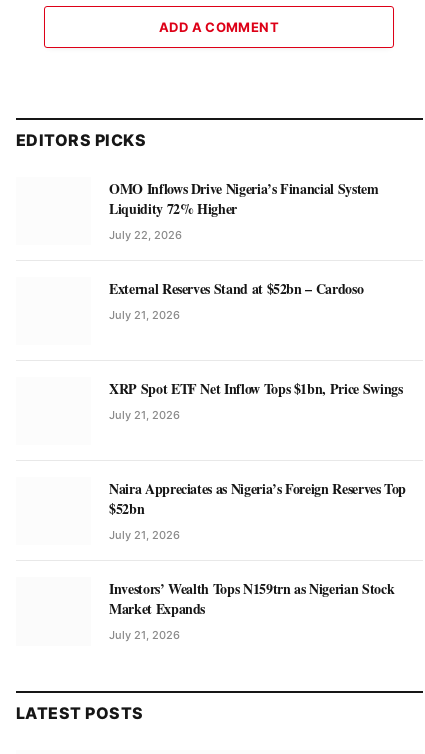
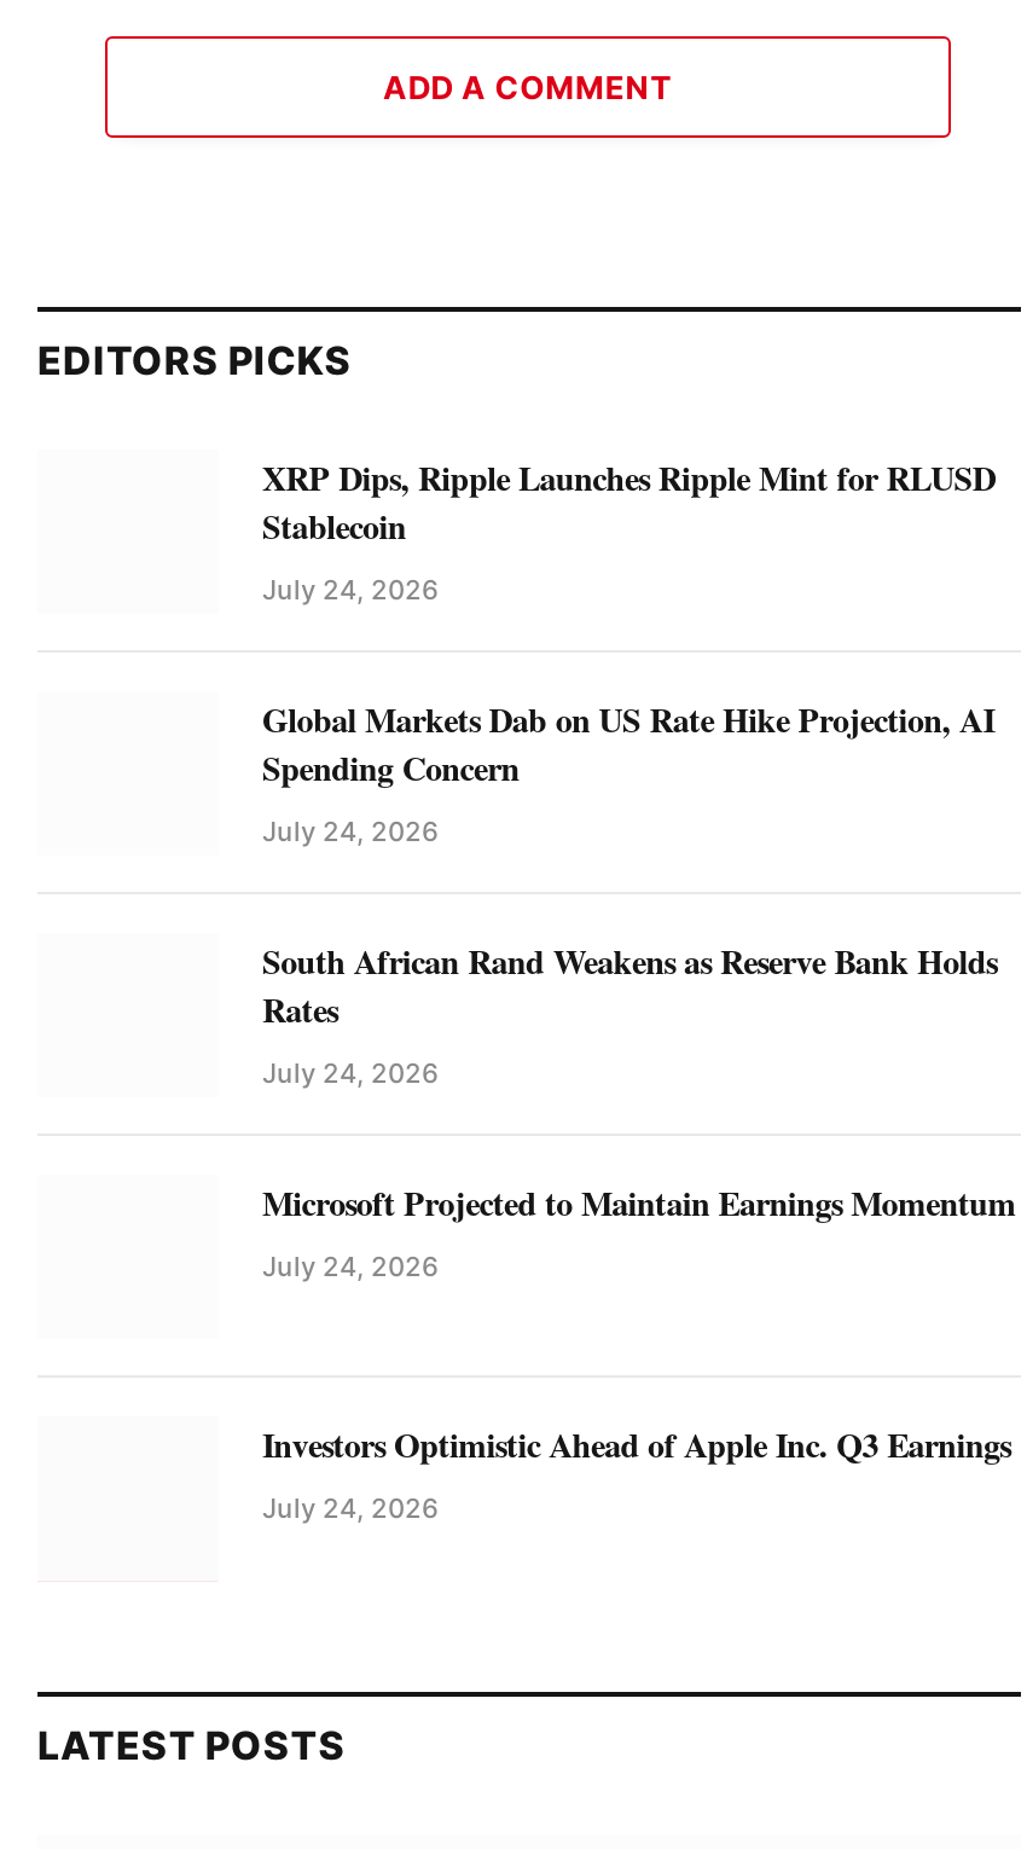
- OMO Inflows Drive Nigeria’s Financial System
- Liquidity 72% Higher
- July 22, 2026
+ XRP Dips, Ripple Launches Ripple Mint for RLUSD
+ Stablecoin
+ July 24, 2026

- External Reserves Stand at $52bn – Cardoso
- July 21, 2026
+ Global Markets Dab on US Rate Hike Projection, AI
+ Spending Concern
+ July 24, 2026

- XRP Spot ETF Net Inflow Tops $1bn, Price Swings
- July 21, 2026
+ South African Rand Weakens as Reserve Bank Holds
+ Rates
+ July 24, 2026

- Naira Appreciates as Nigeria’s Foreign Reserves Top
- $52bn
- July 21, 2026
+ Microsoft Projected to Maintain Earnings Momentum
+ July 24, 2026

- Investors’ Wealth Tops N159trn as Nigerian Stock
- Market Expands
- July 21, 2026
+ Investors Optimistic Ahead of Apple Inc. Q3 Earnings
+ July 24, 2026
